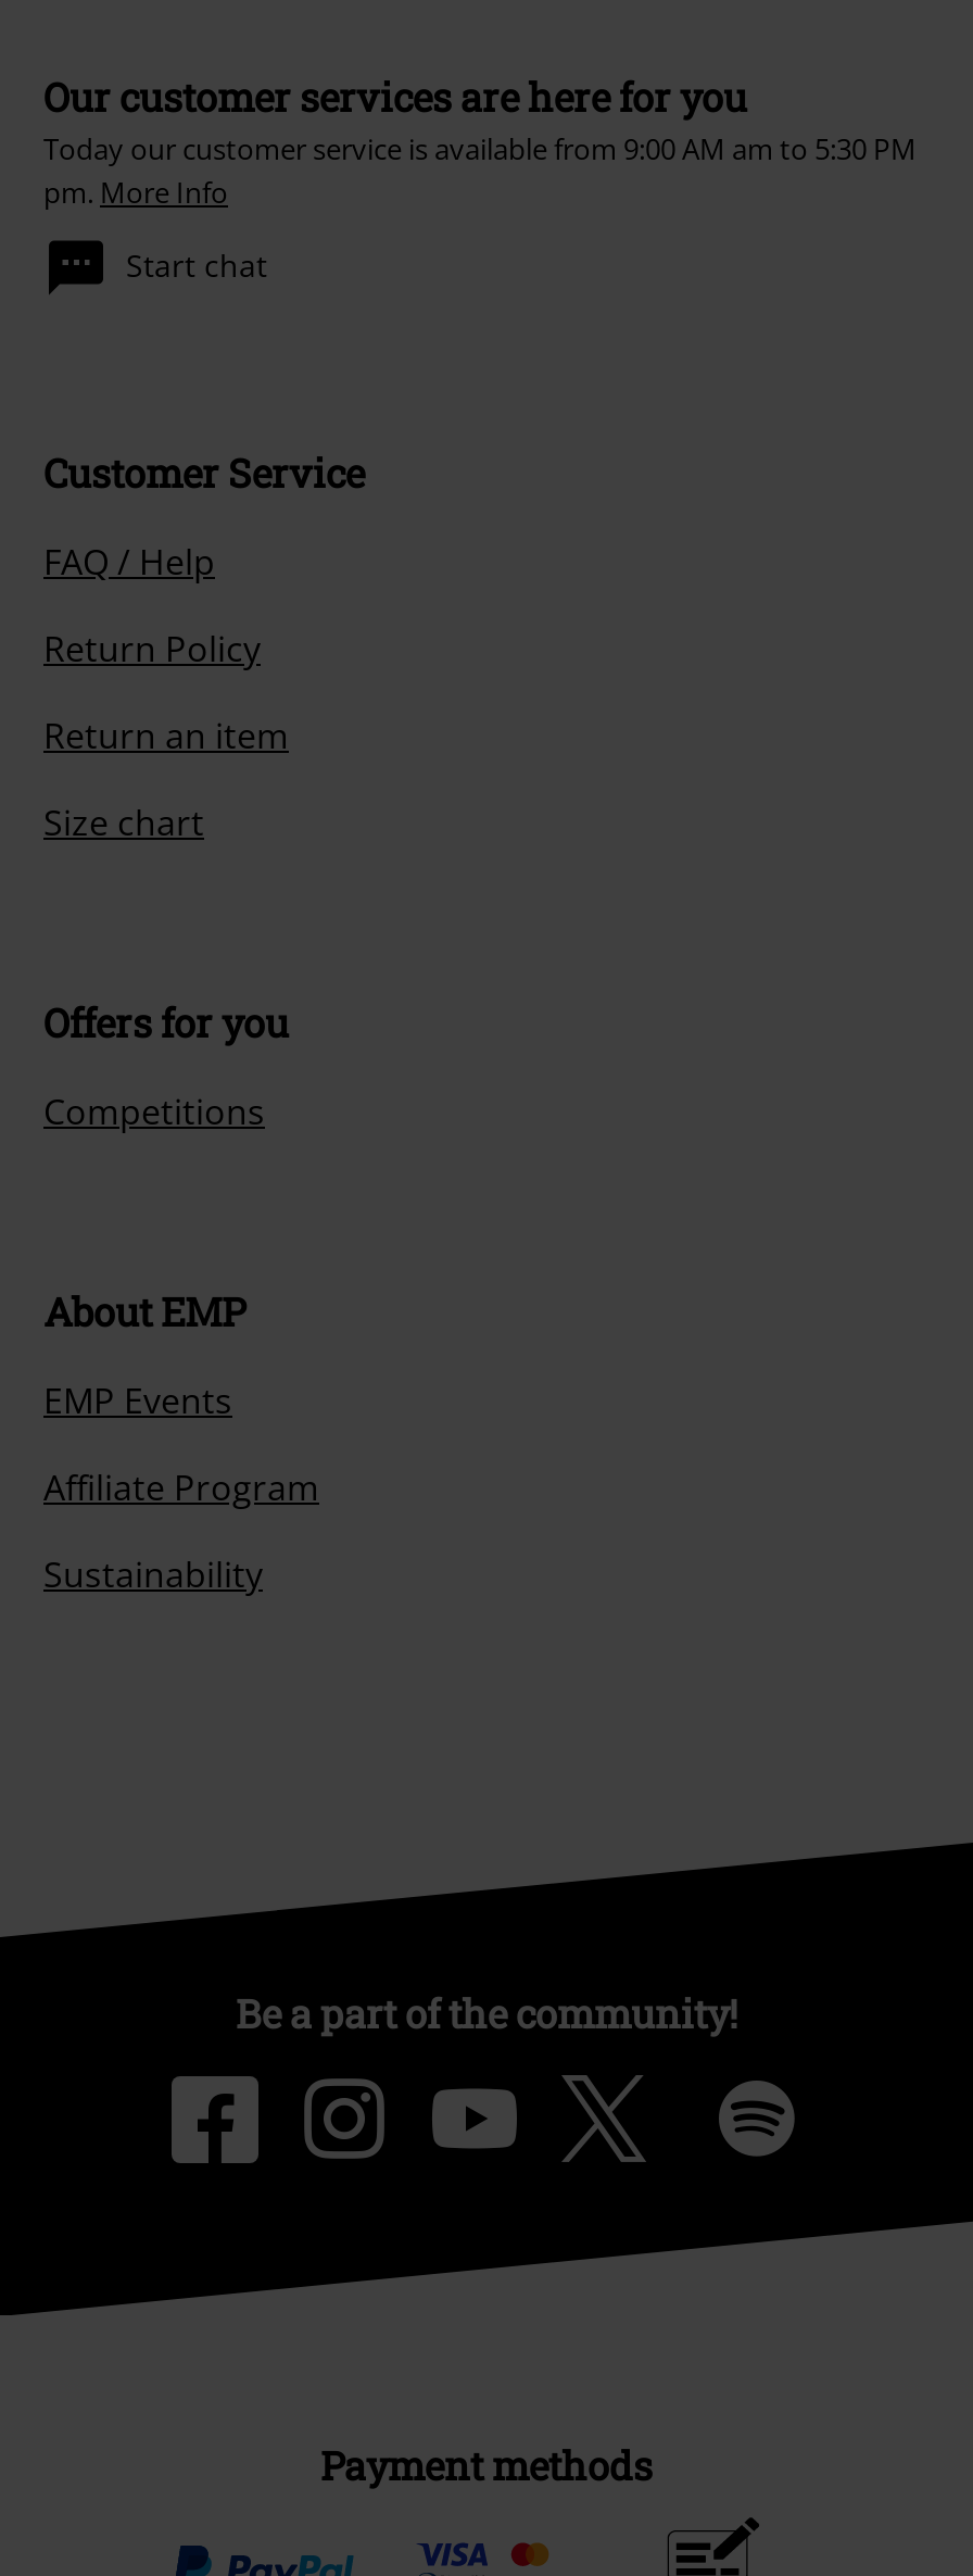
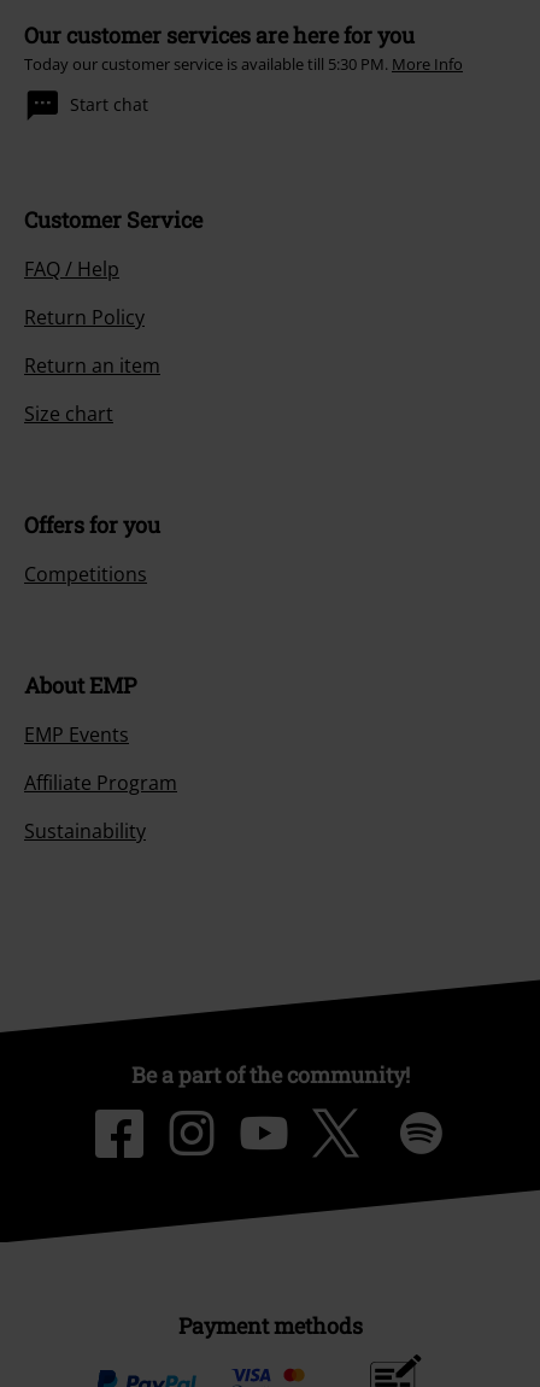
- Today our customer service is available from 9:00 AM am to 5:30 PM
- pm. More Info
+ Today our customer service is available till 5:30 PM. More Info
